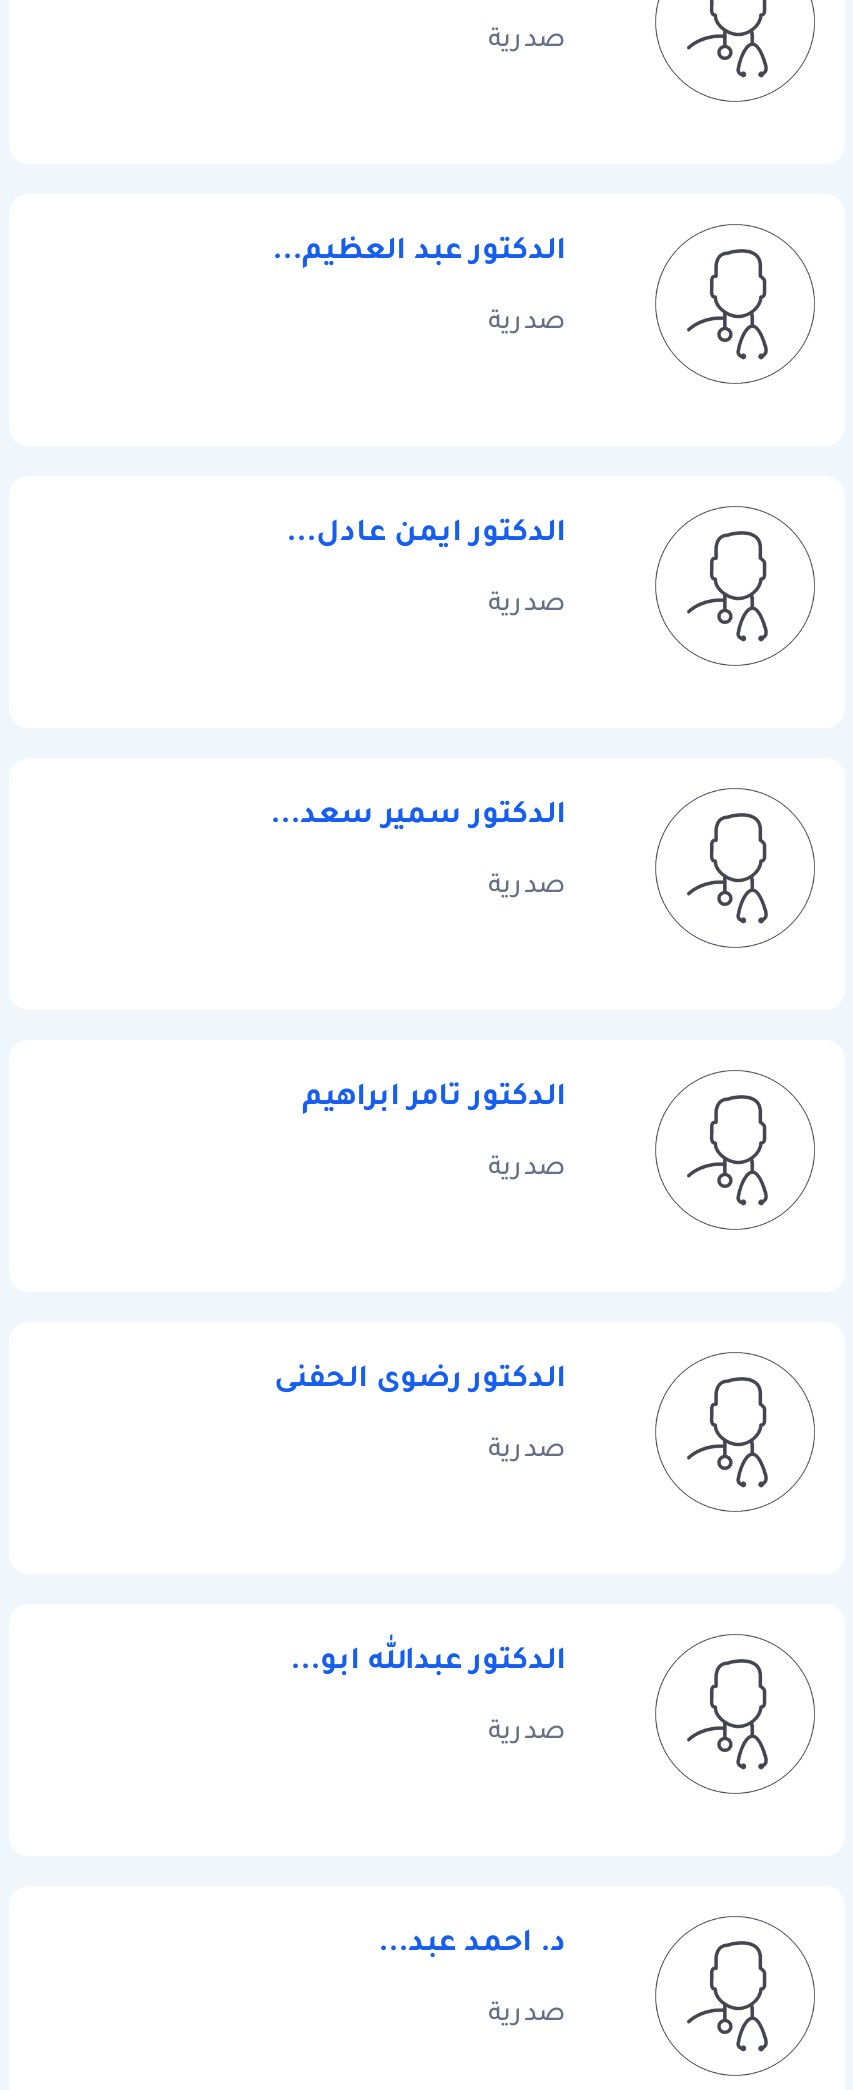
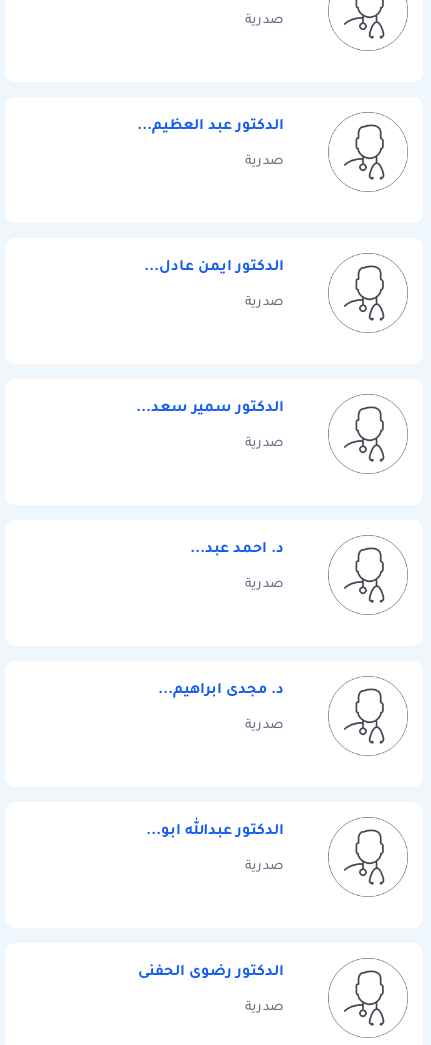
- الدكتور تامر ابراهيم

+ د. مجدى ابراهيم...

moved down: الدكتور رضوى الحفنى

moved up: د. احمد عبد...
